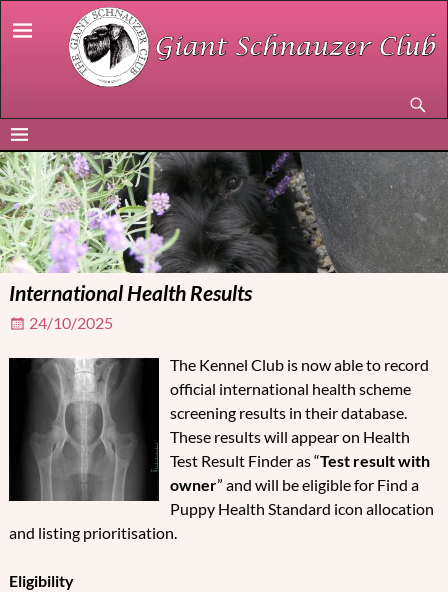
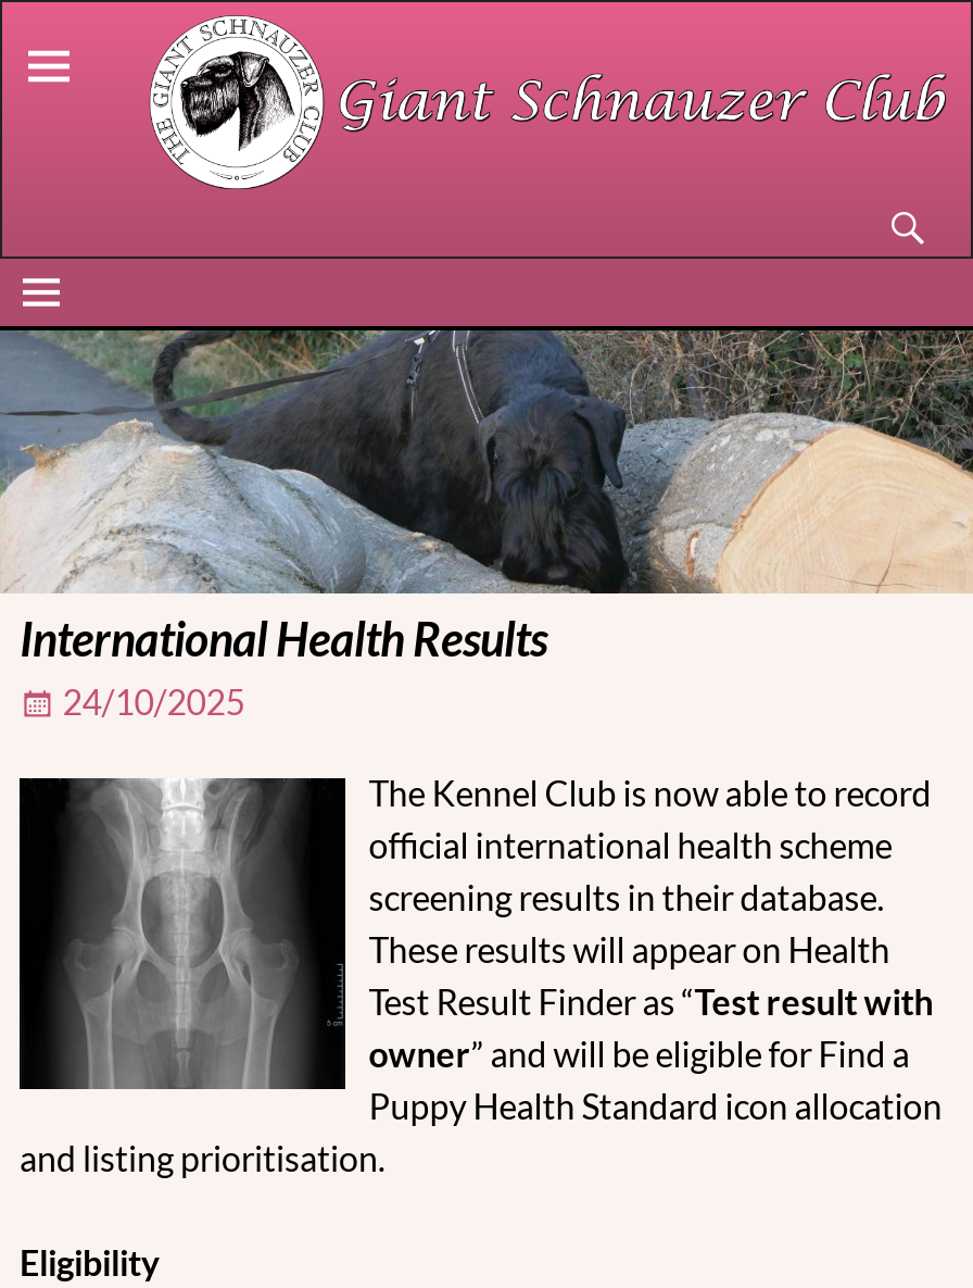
- [image]
+ [image]
